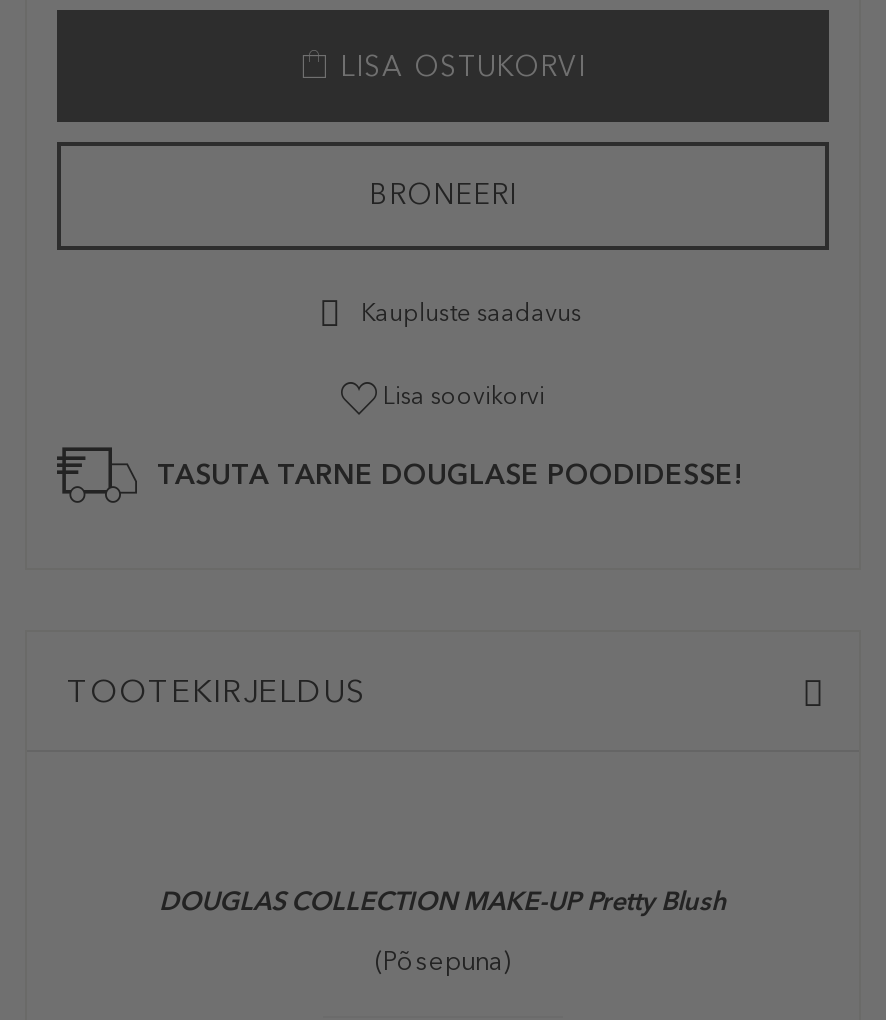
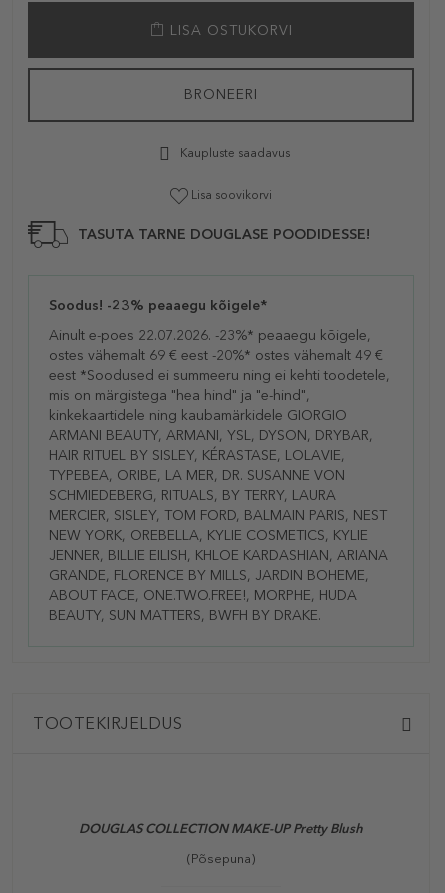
+ Soodus! -23% peaaegu kõigele*
+ Ainult e-poes 22.07.2026. -23%* peaaegu kõigele,
+ ostes vähemalt 69 € eest -20%* ostes vähemalt 49 €
+ eest *Soodused ei summeeru ning ei kehti toodetele,
+ mis on märgistega "hea hind" ja "e-hind",
+ kinkekaartidele ning kaubamärkidele GIORGIO
+ ARMANI BEAUTY, ARMANI, YSL, DYSON, DRYBAR,
+ HAIR RITUEL BY SISLEY, KÉRASTASE, LOLAVIE,
+ TYPEBEA, ORIBE, LA MER, DR. SUSANNE VON
+ SCHMIEDEBERG, RITUALS, BY TERRY, LAURA
+ MERCIER, SISLEY, TOM FORD, BALMAIN PARIS, NEST
+ NEW YORK, OREBELLA, KYLIE COSMETICS, KYLIE
+ JENNER, BILLIE EILISH, KHLOE KARDASHIAN, ARIANA
+ GRANDE, FLORENCE BY MILLS, JARDIN BOHEME,
+ ABOUT FACE, ONE.TWO.FREE!, MORPHE, HUDA
+ BEAUTY, SUN MATTERS, BWFH BY DRAKE.
